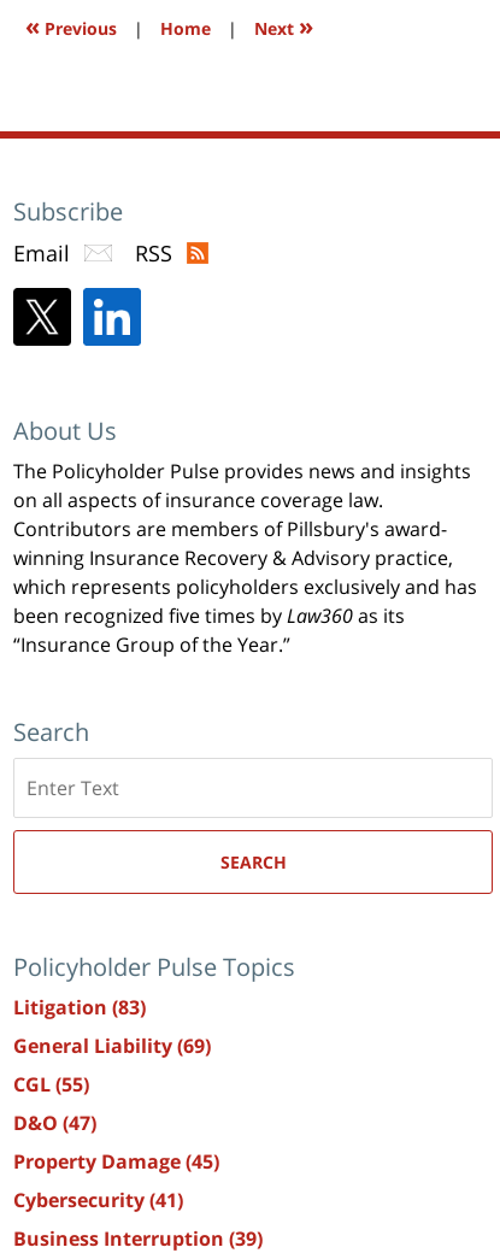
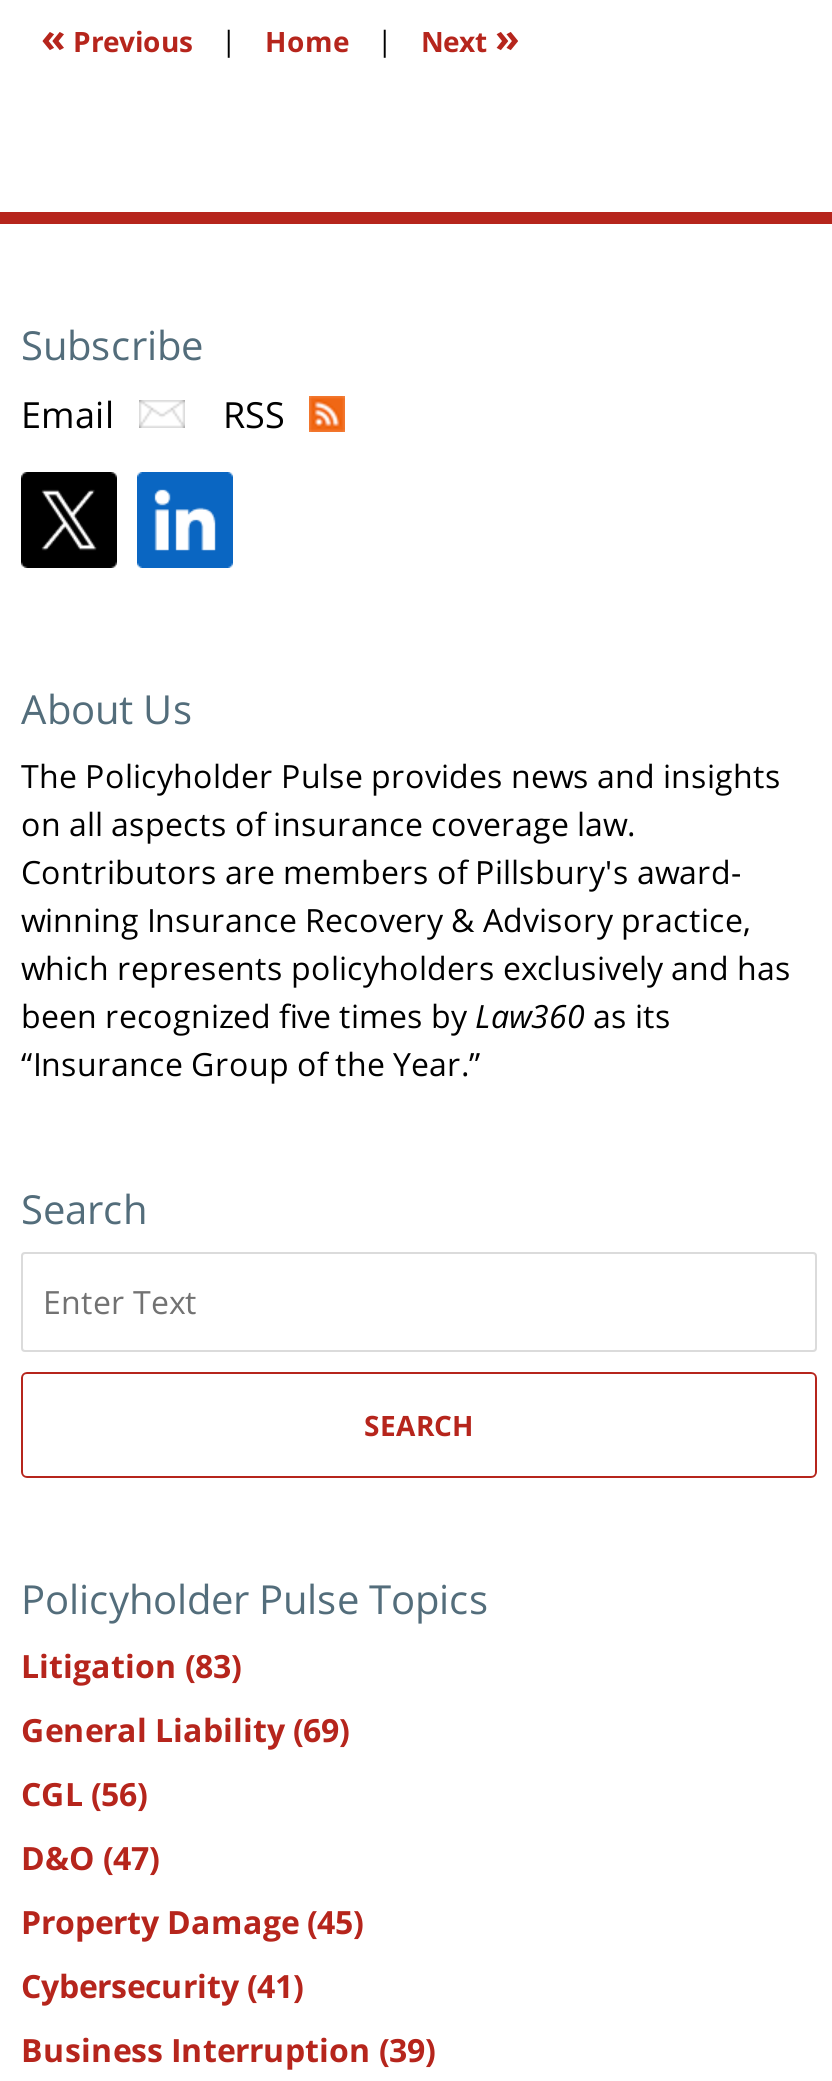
- CGL (55)
+ CGL (56)
